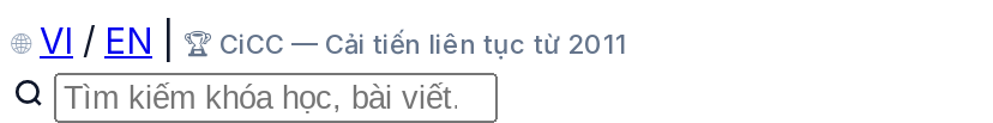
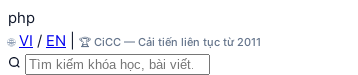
+ php
